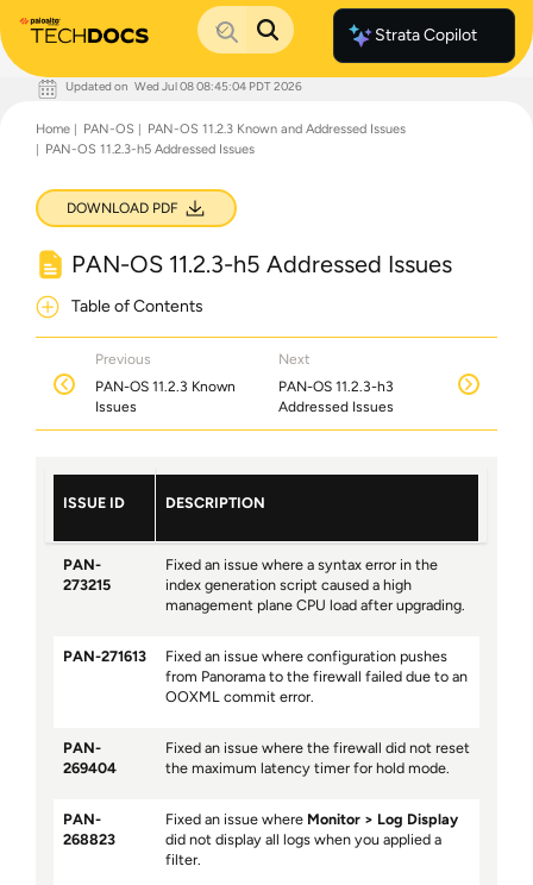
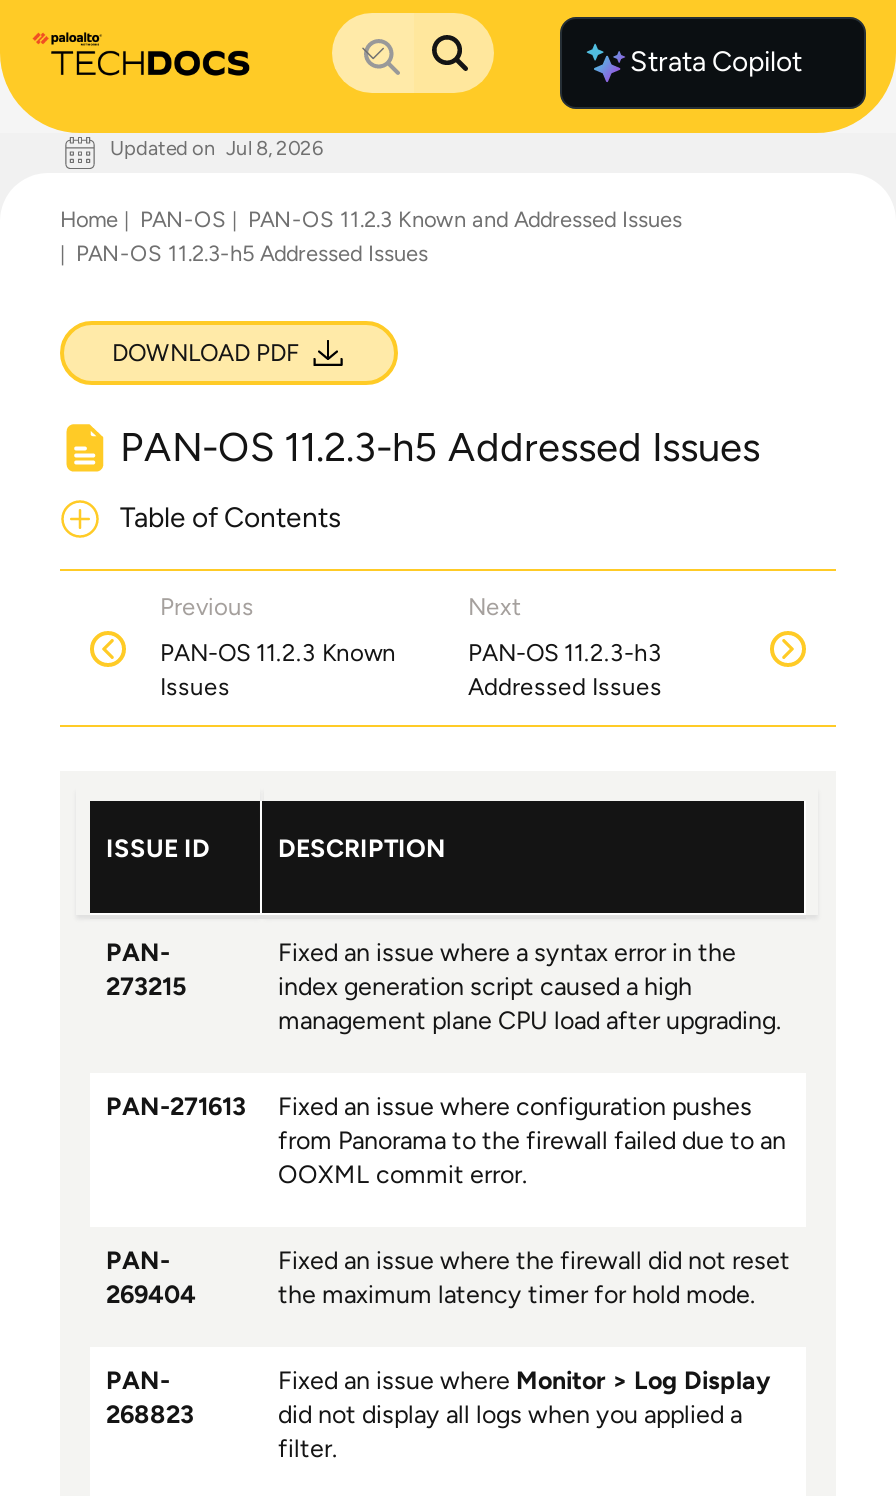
- Updated on Wed Jul 08 08:45:04 PDT 2026
+ Updated on Jul 8, 2026
